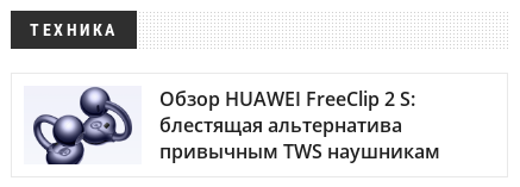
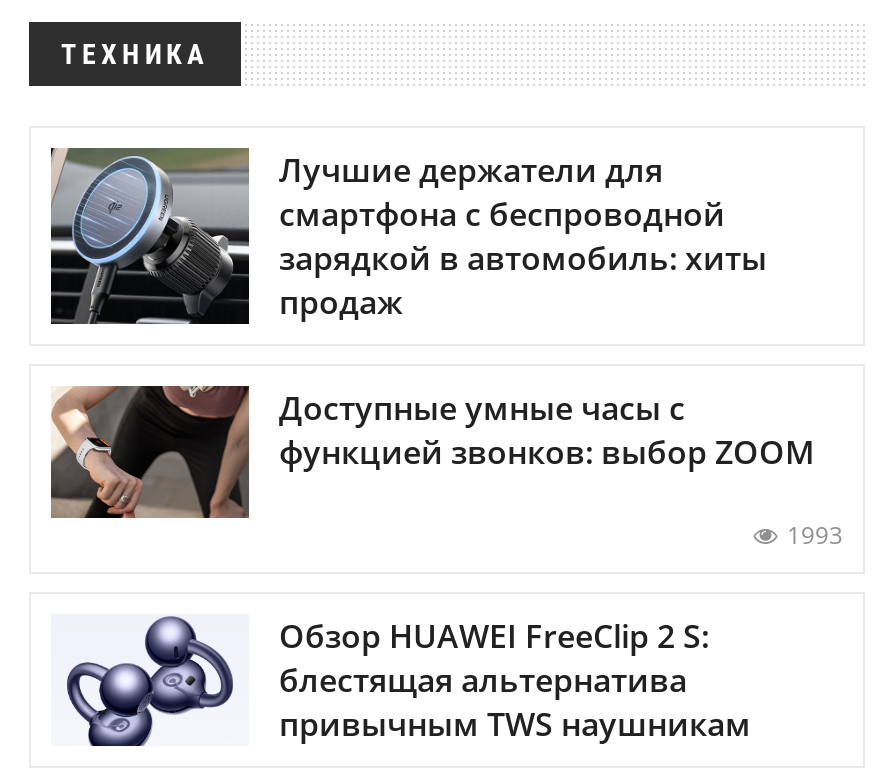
+ [image]
+ Лучшие держатели для
+ смартфона с беспроводной
+ зарядкой в автомобиль: хиты
+ продаж
+ Доступные умные часы с
+ функцией звонков: выбор ZOOM
+ 1993

+ [image]
